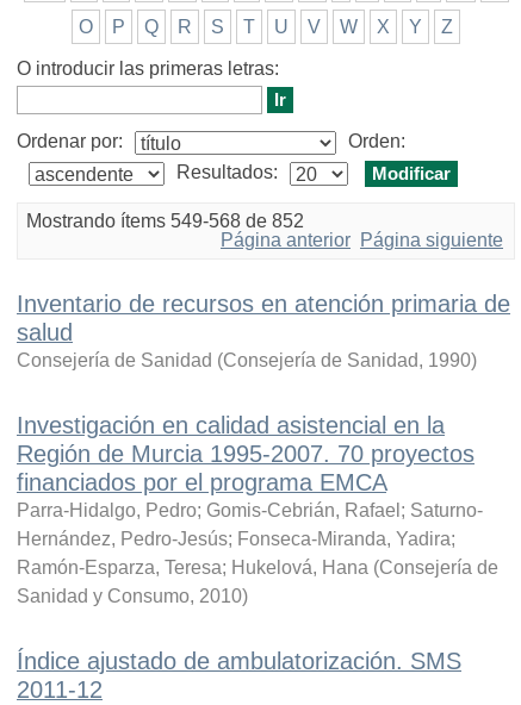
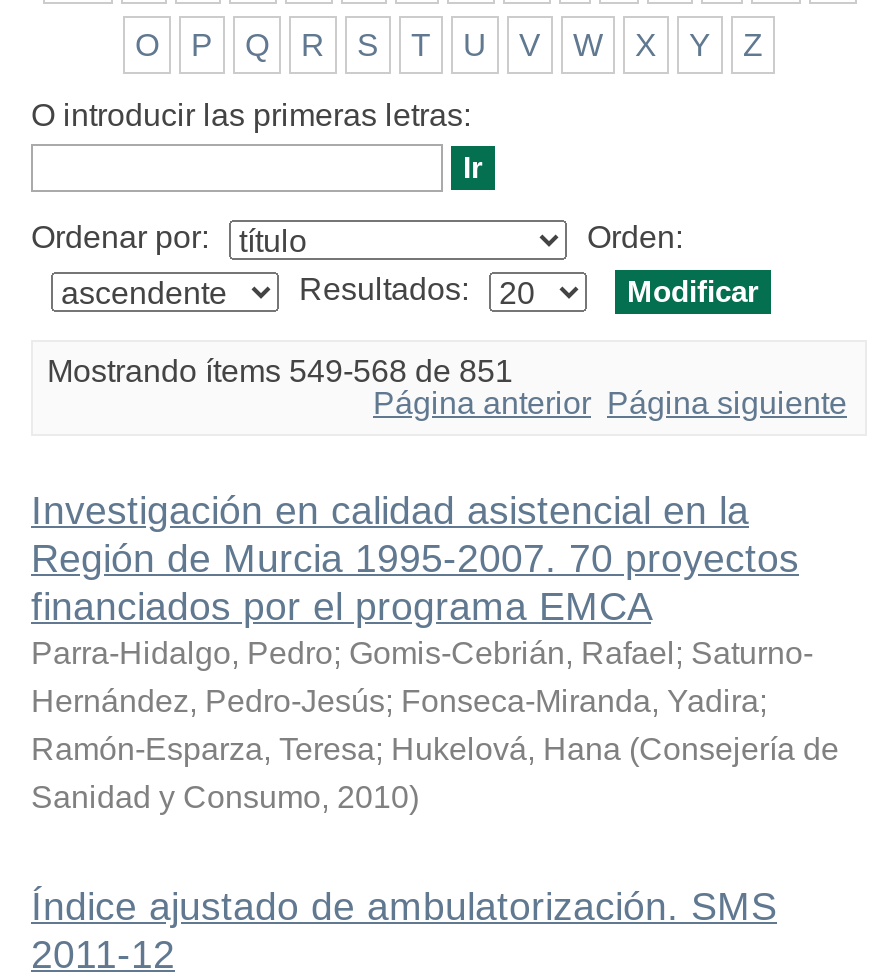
- Mostrando ítems 549-568 de 852
+ Mostrando ítems 549-568 de 851

- Inventario de recursos en atención primaria de
- salud
- Consejería de Sanidad (Consejería de Sanidad, 1990)
